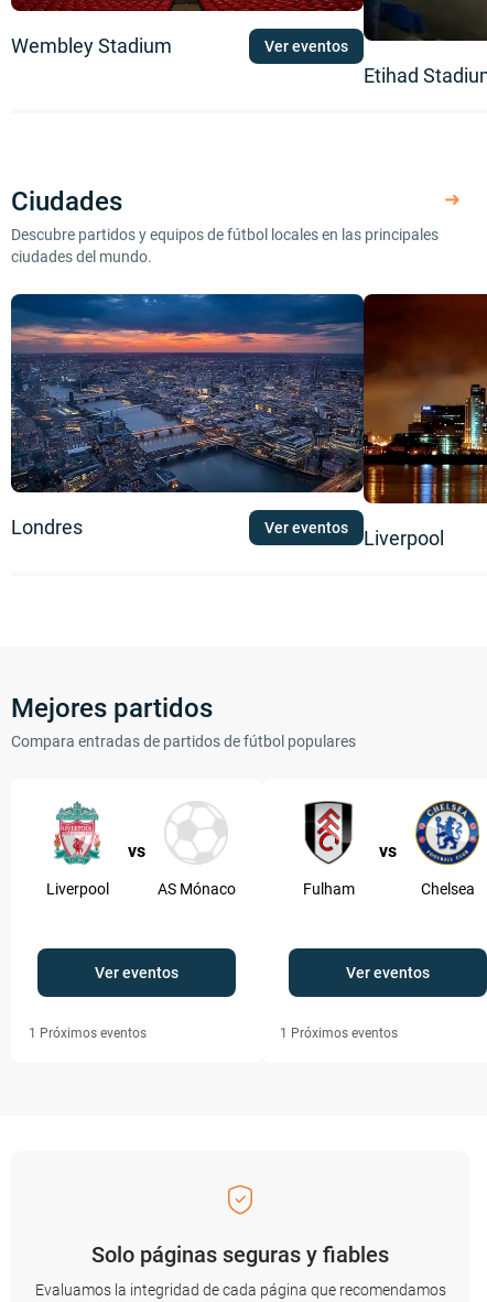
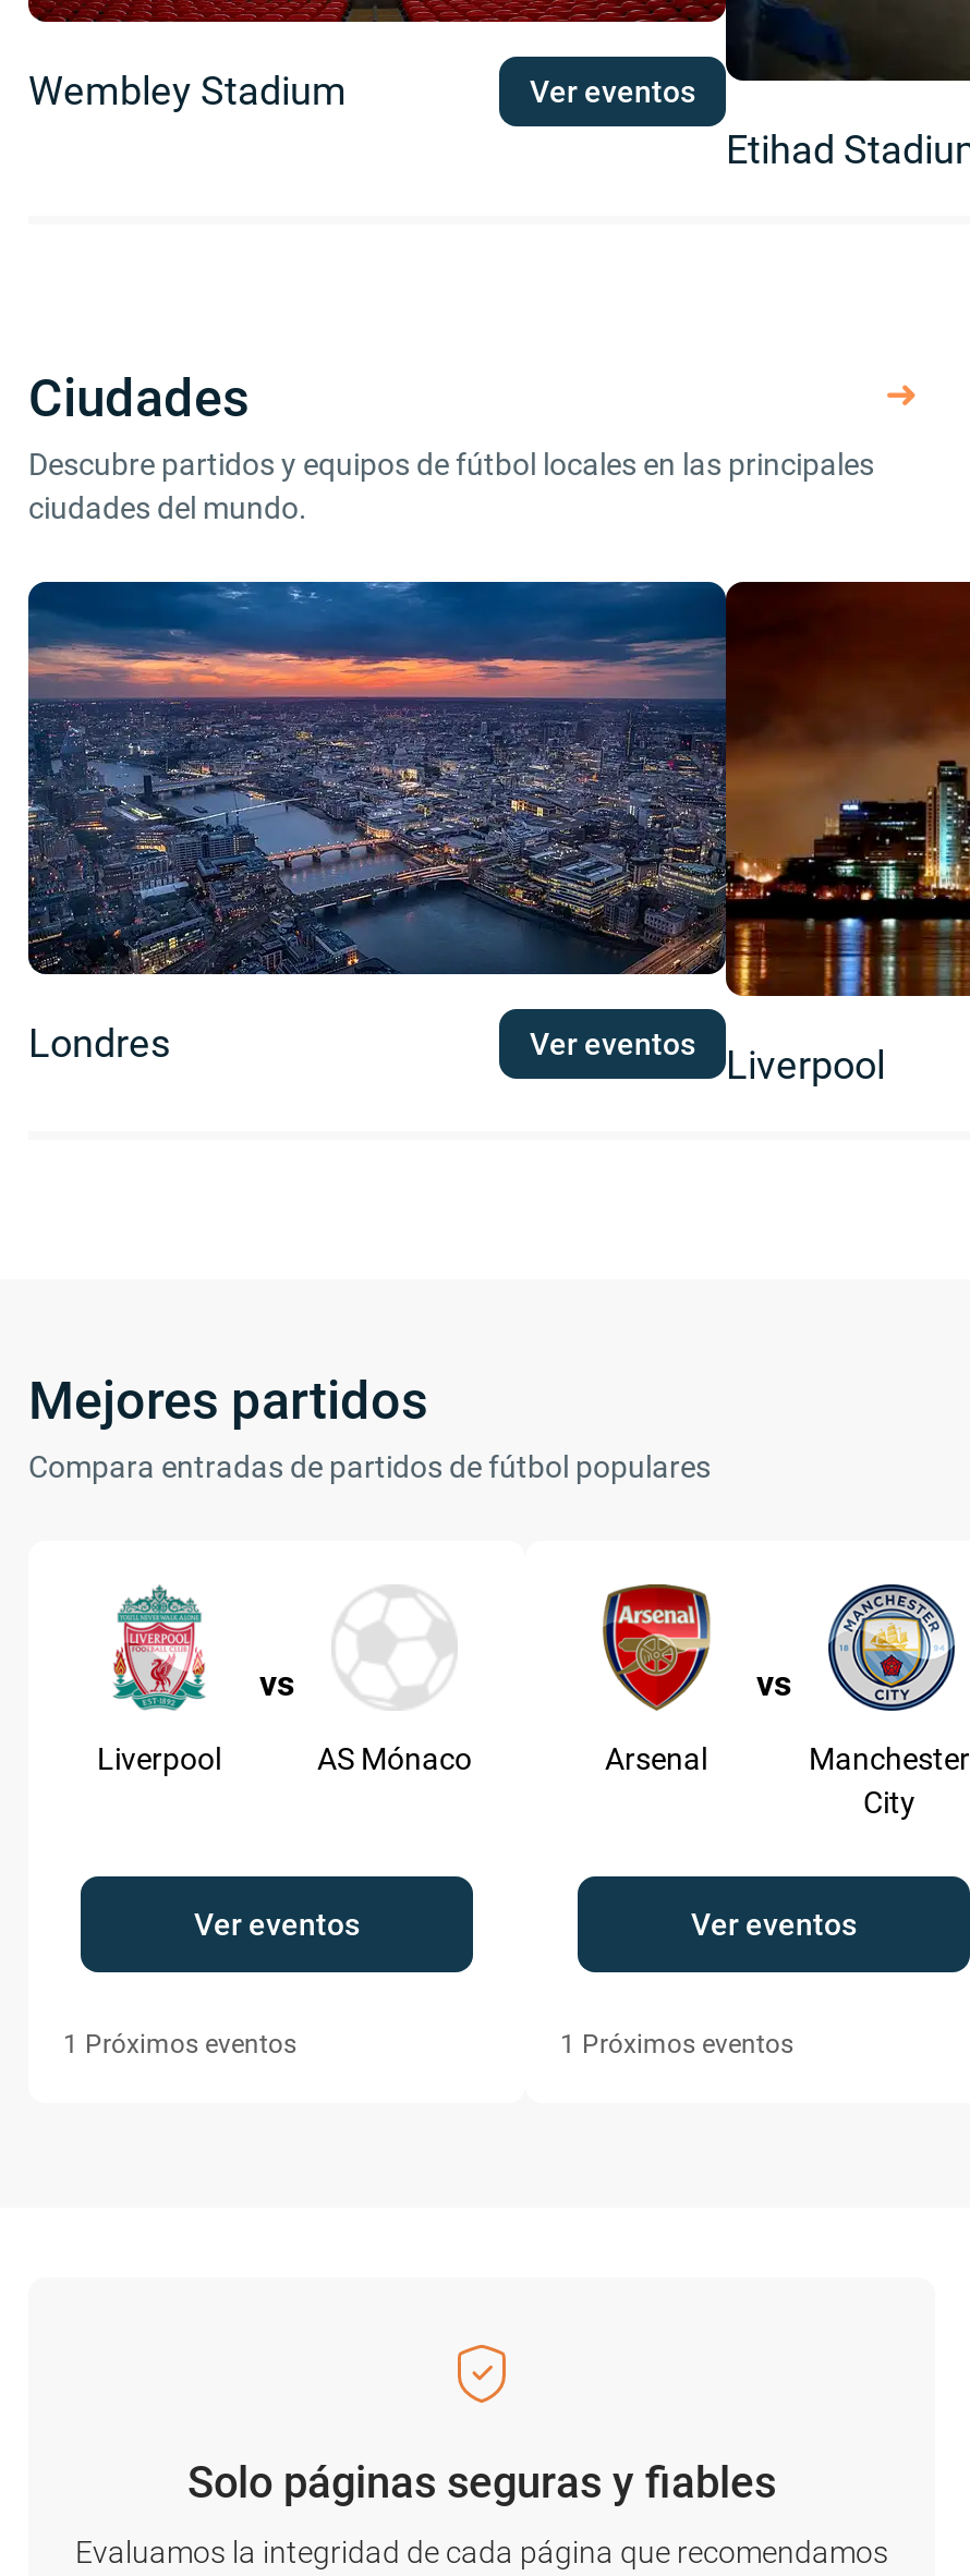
- [image]
+ [image]

- [image]
- Fulham
- Chelsea
+ [image]
+ Arsenal
+ Manchester
+ City
